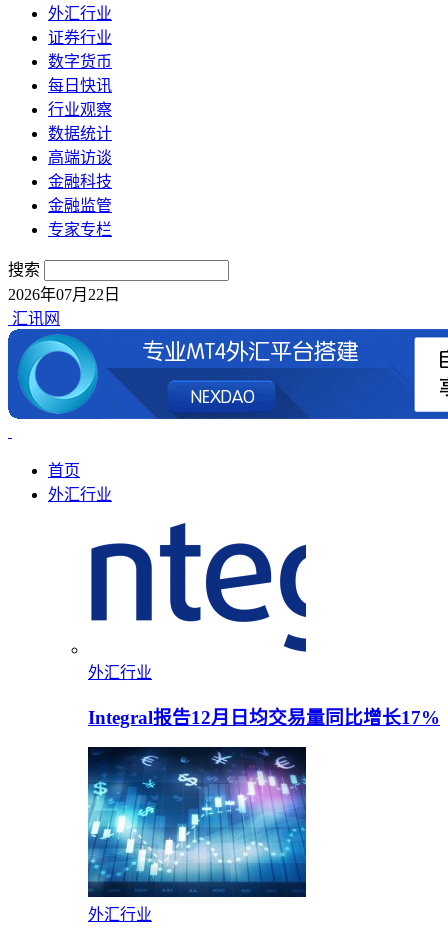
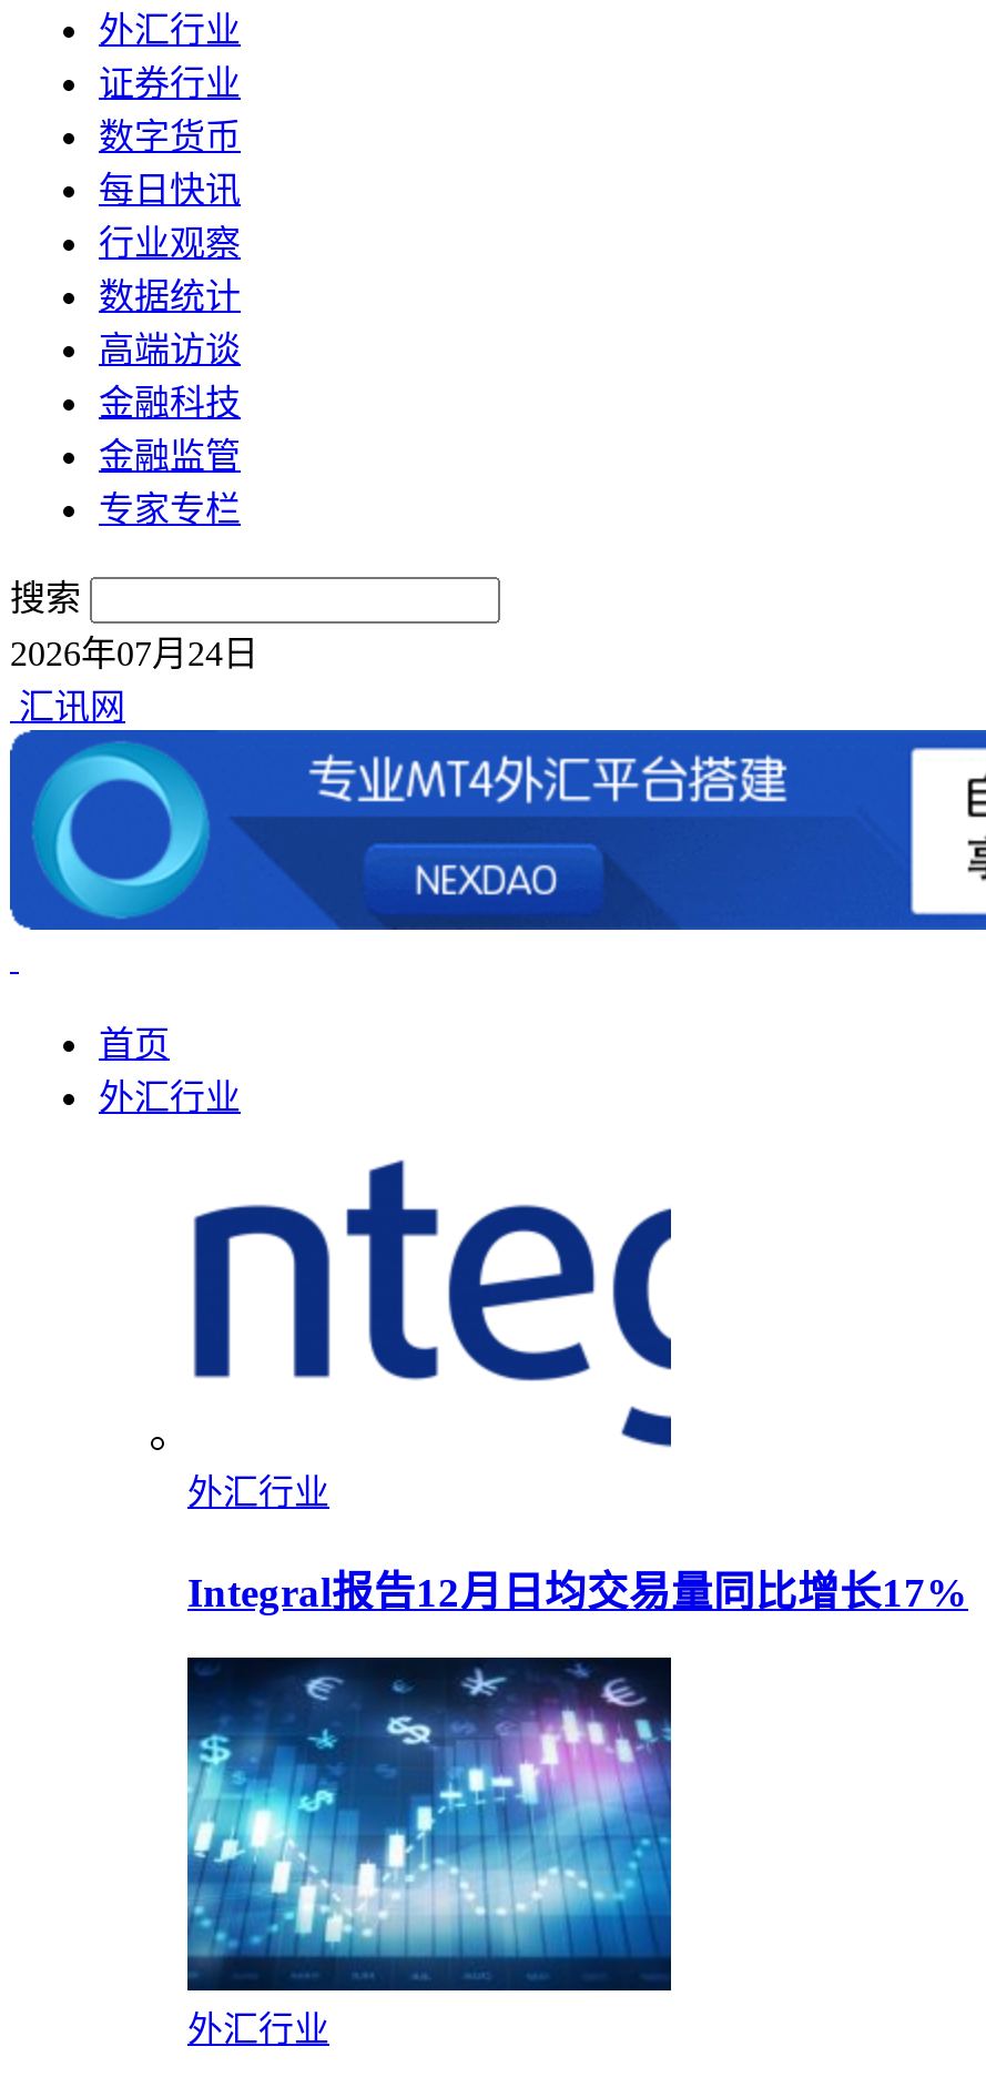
- 2026年07月22日
+ 2026年07月24日
